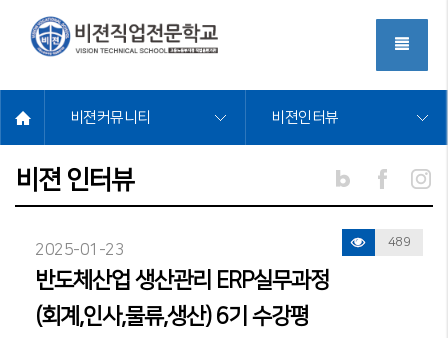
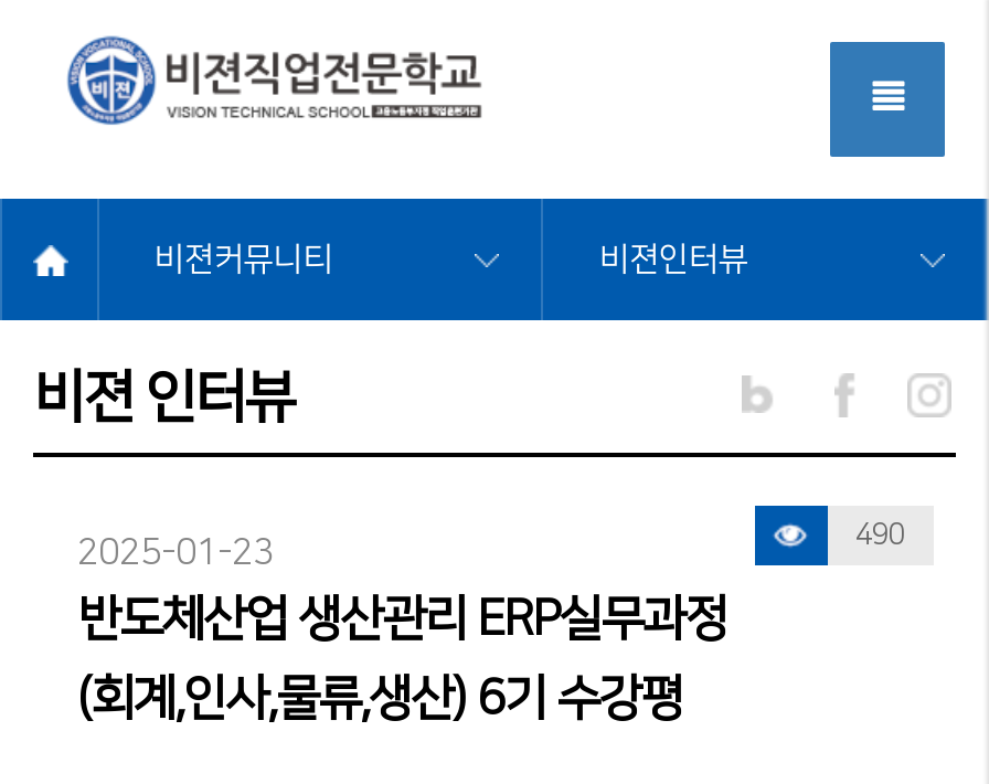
- 489
+ 490
